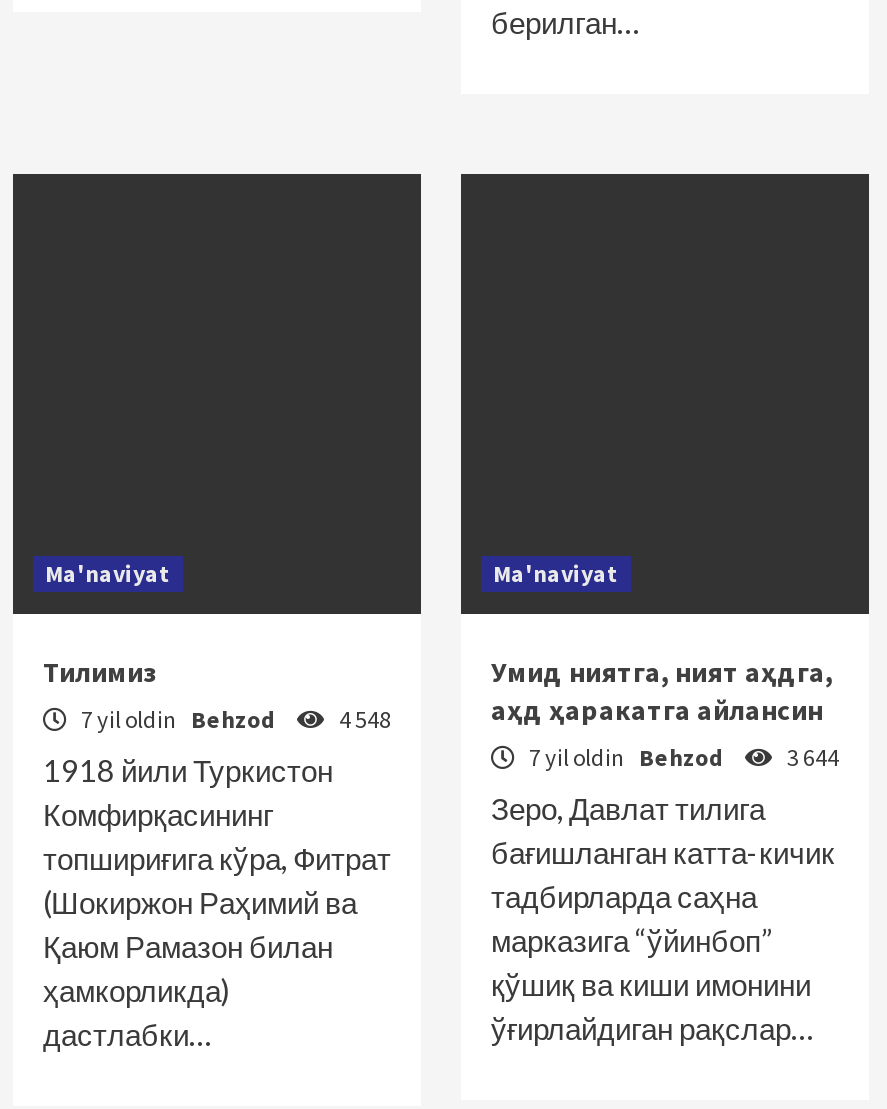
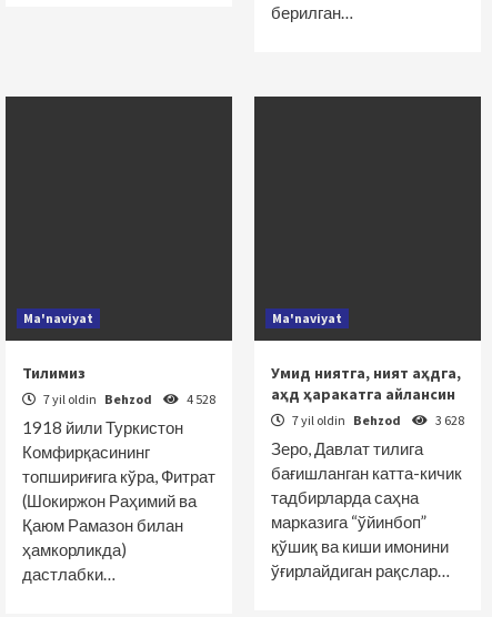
- 7 yil oldin Behzod 4 548
+ 7 yil oldin Behzod 4 528

- 7 yil oldin Behzod 3 644
+ 7 yil oldin Behzod 3 628
